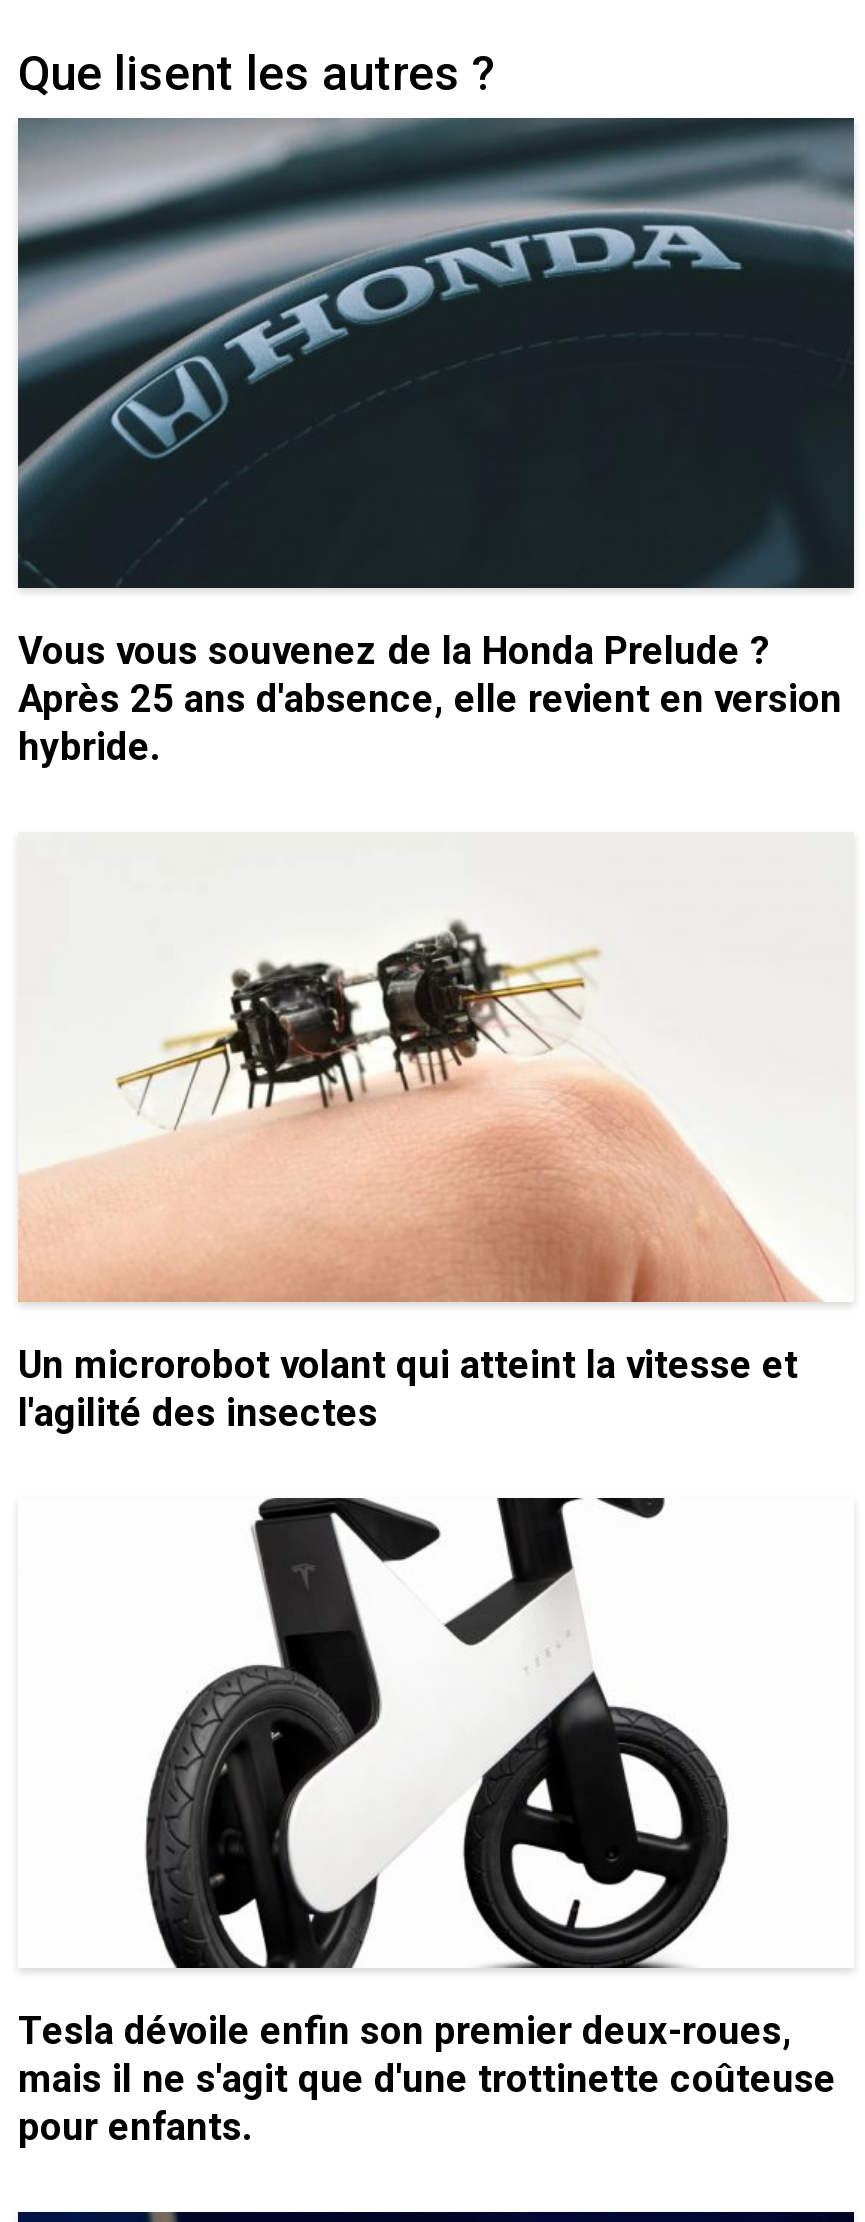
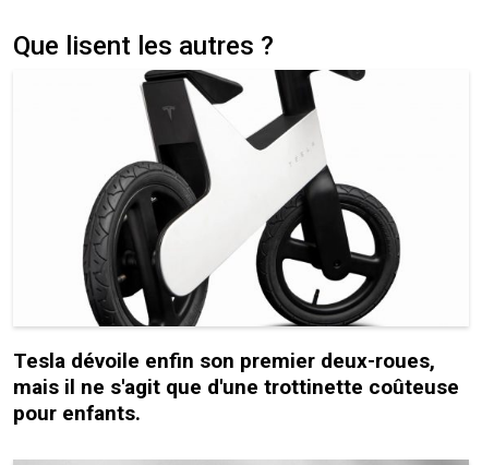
- [image]
- Vous vous souvenez de la Honda Prelude ?
- Après 25 ans d'absence, elle revient en version
- hybride.

- [image]
- Un microrobot volant qui atteint la vitesse et
- l'agilité des insectes
